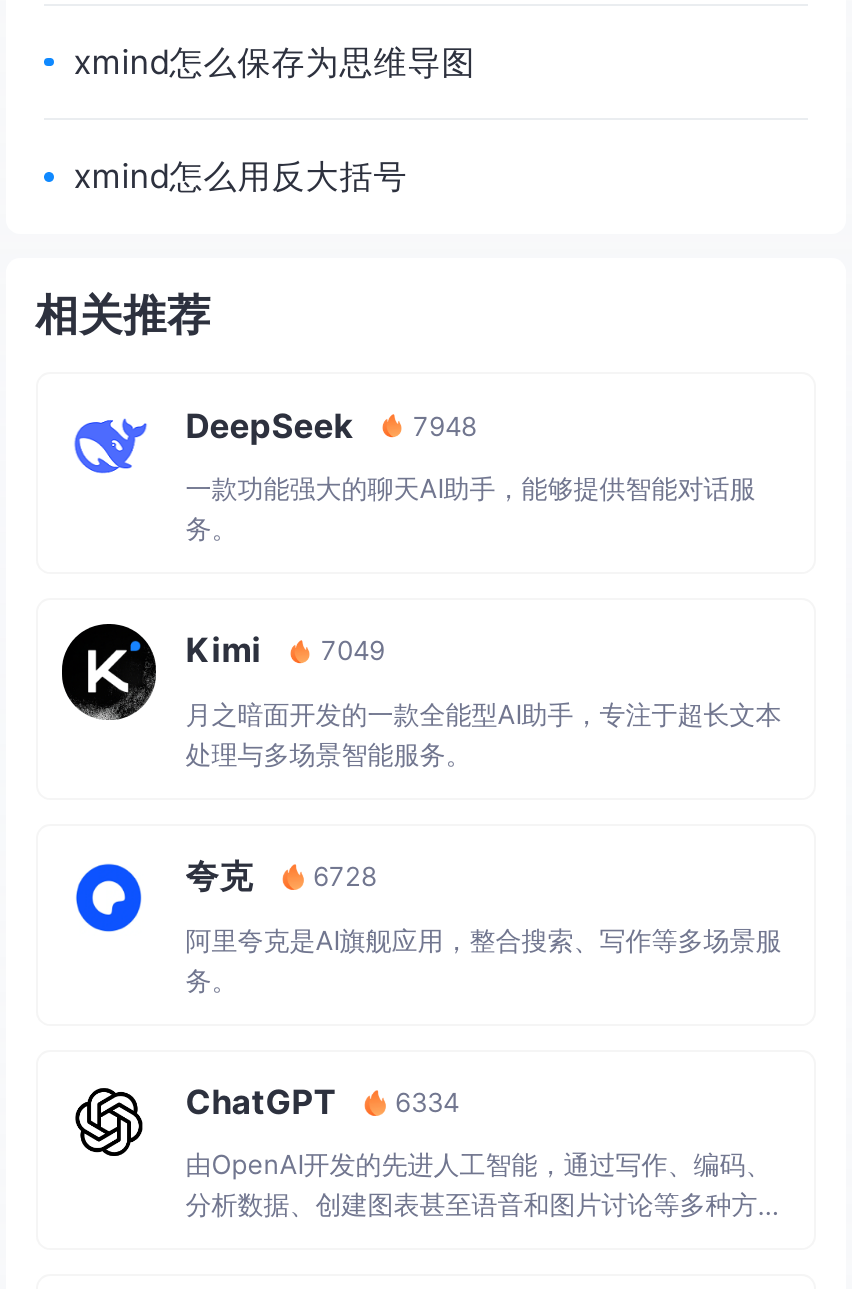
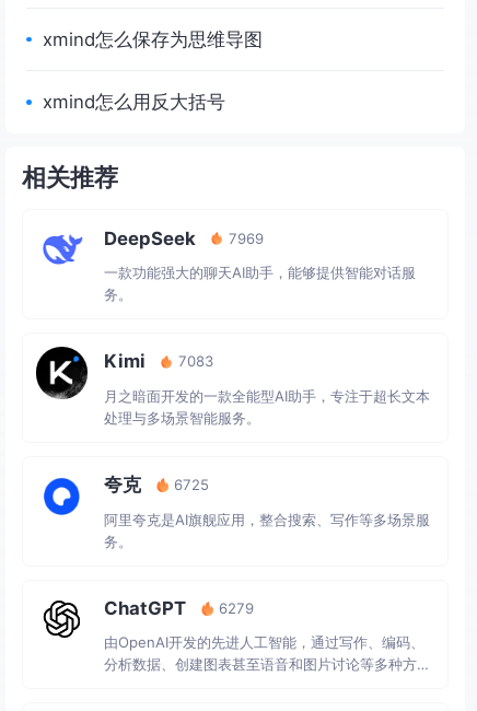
- DeepSeek 7948
+ DeepSeek 7969

- Kimi 7049
+ Kimi 7083

- 夸克 6728
+ 夸克 6725

- ChatGPT 6334
+ ChatGPT 6279
